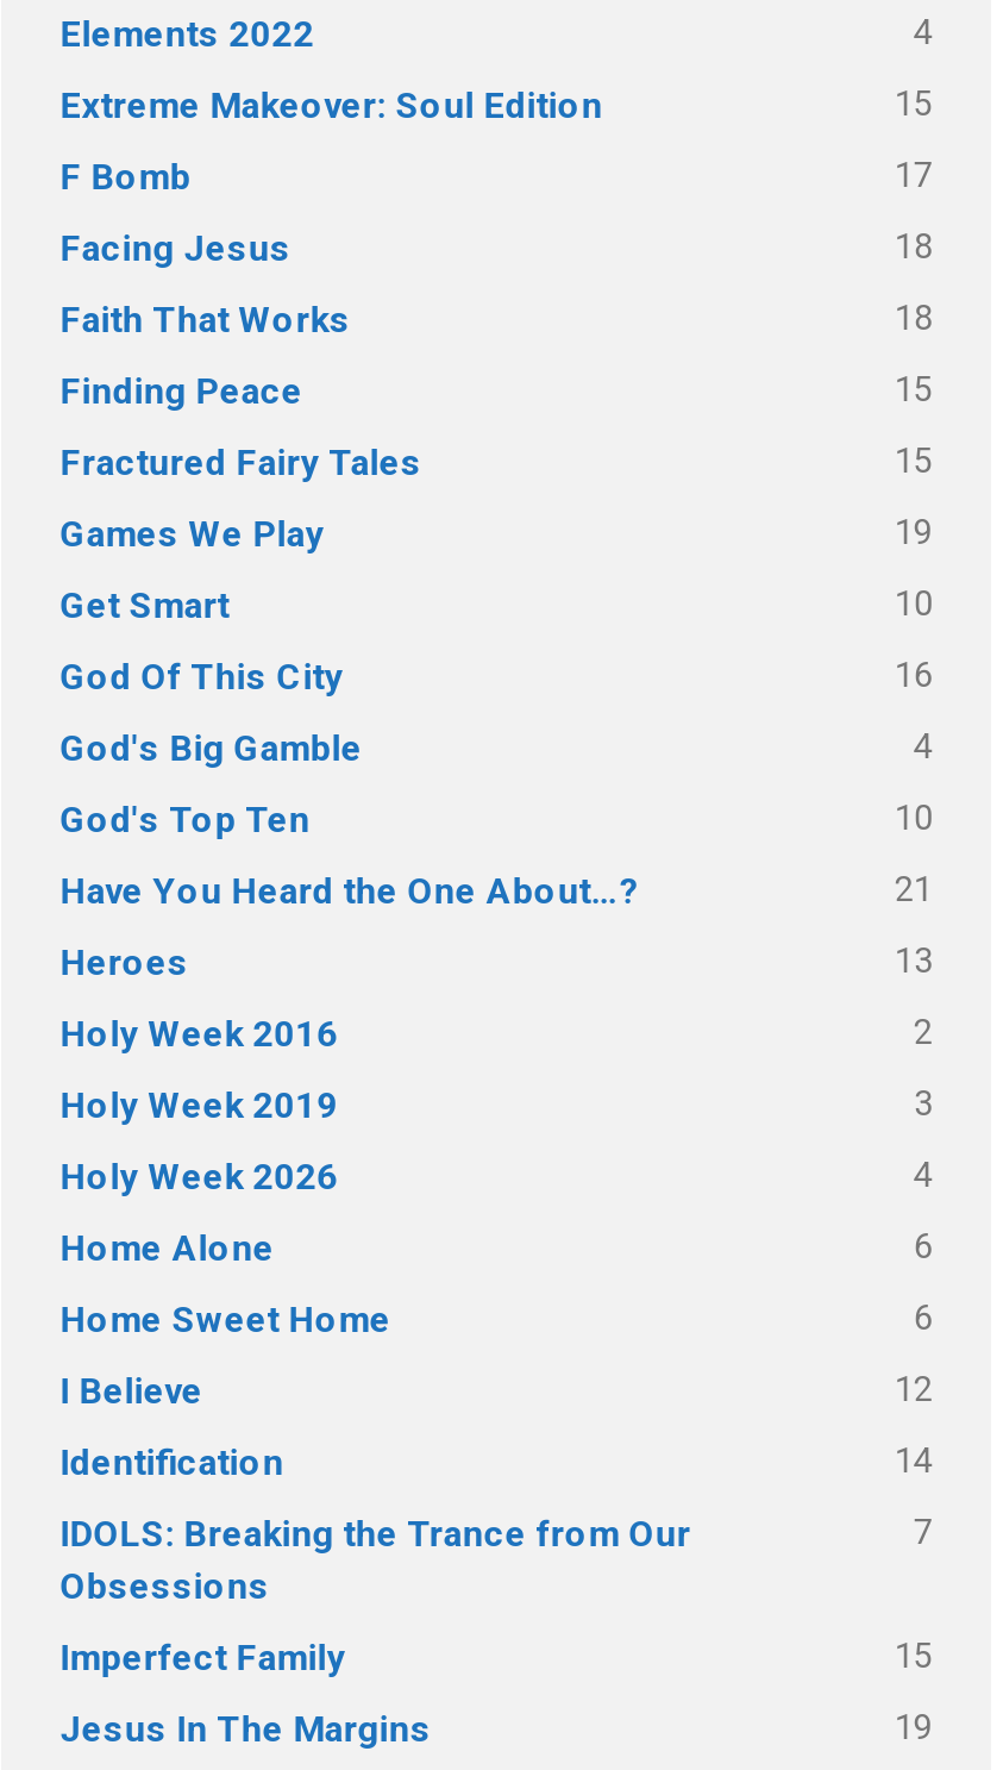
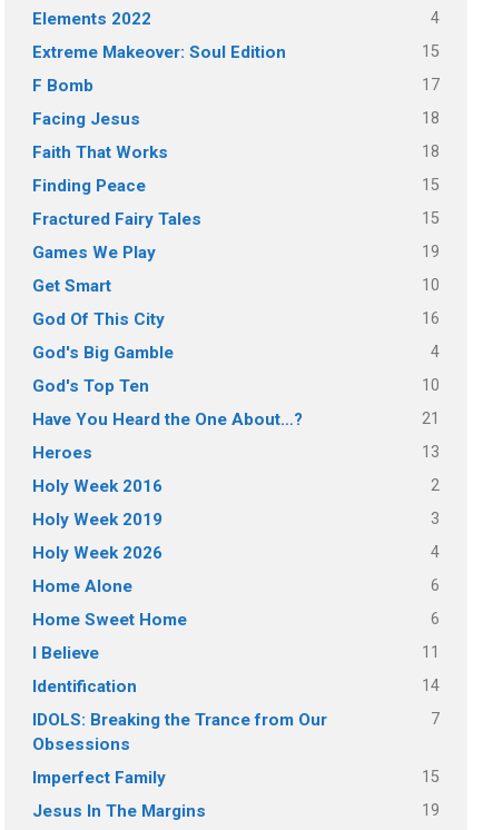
- 12
+ 11
